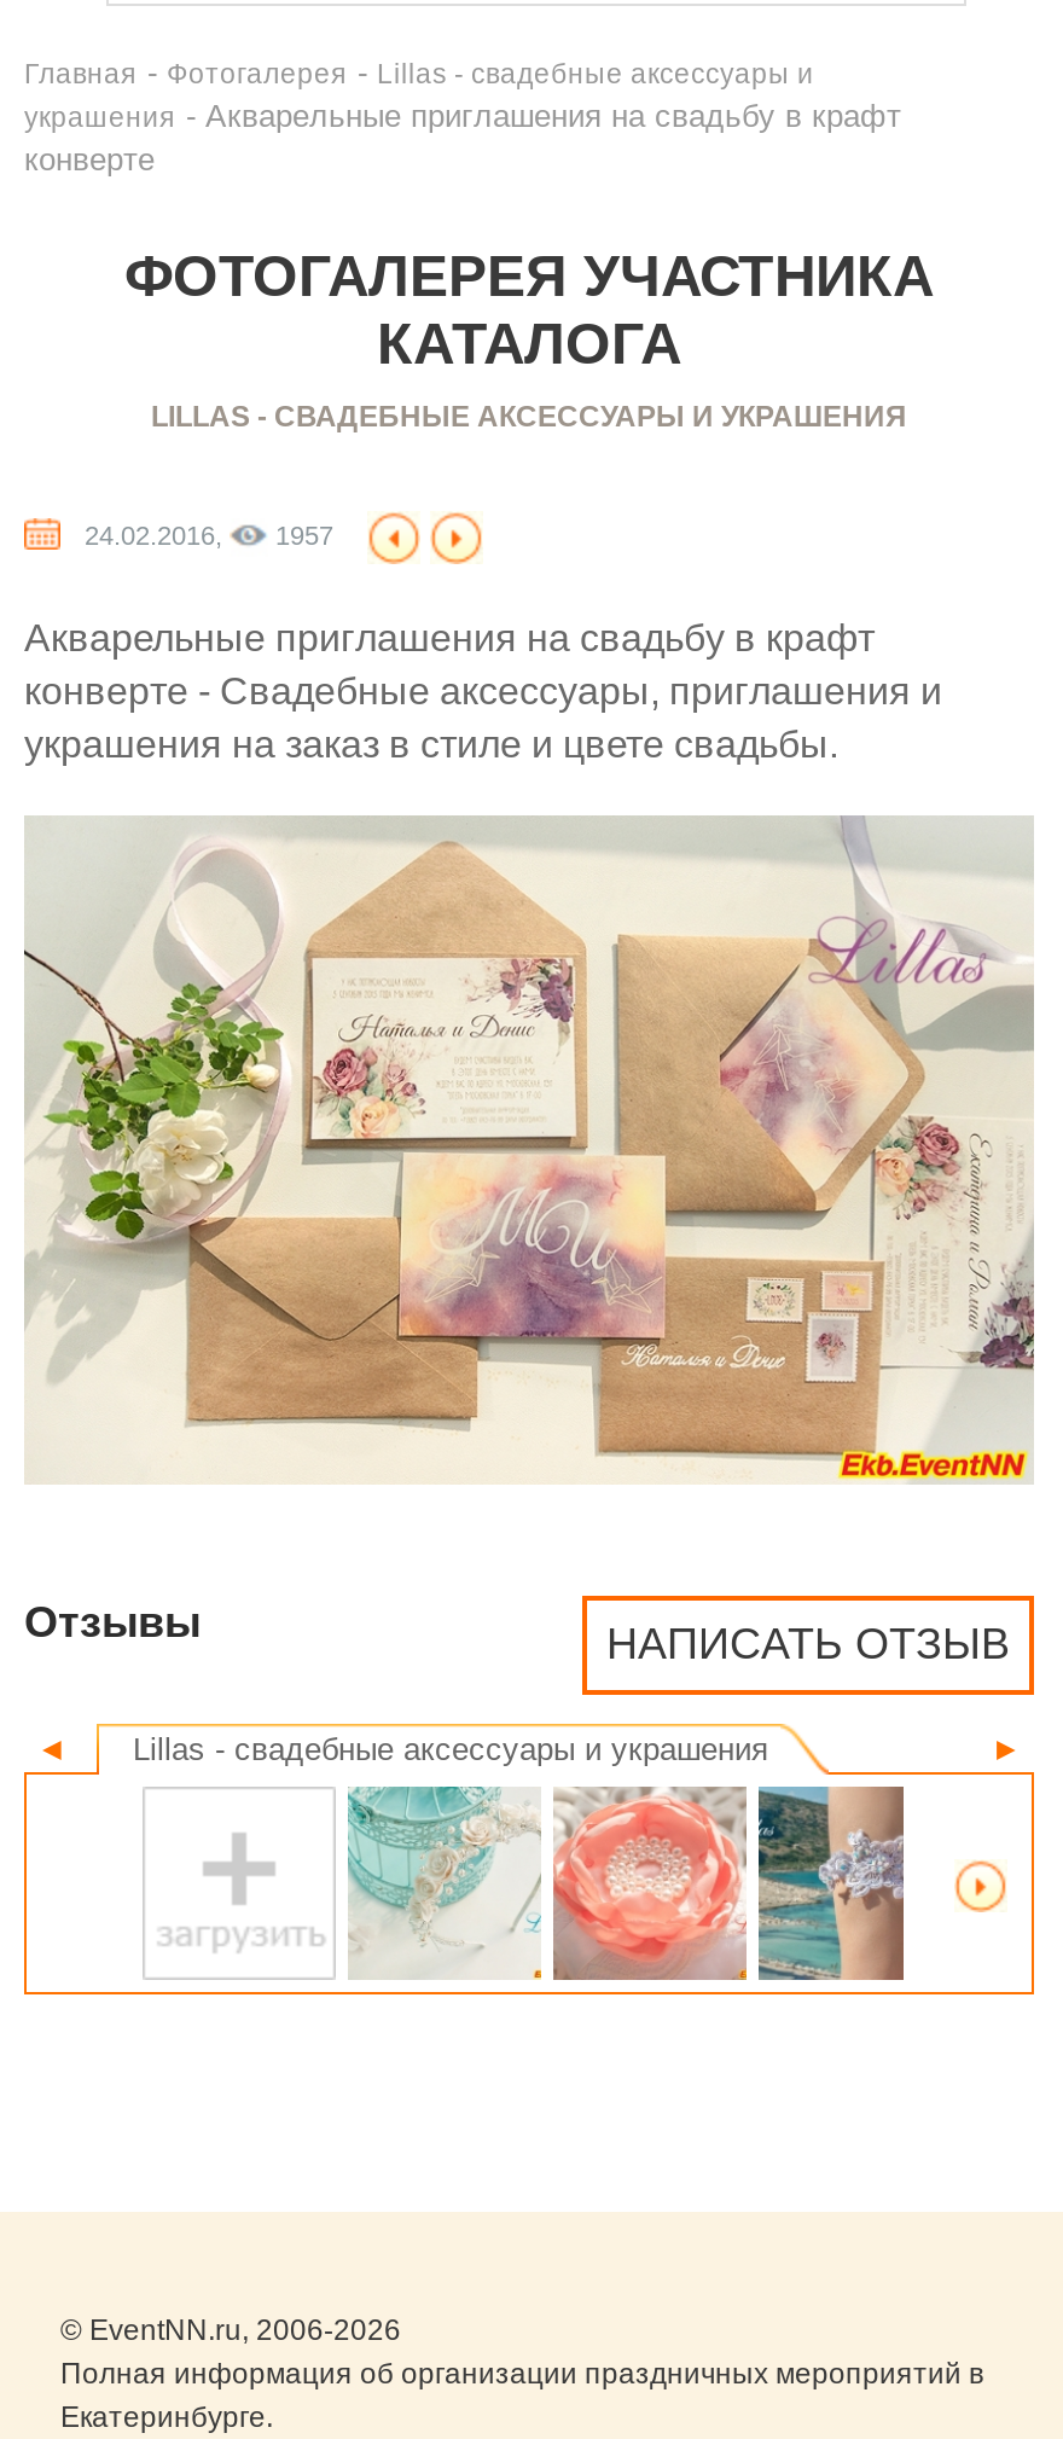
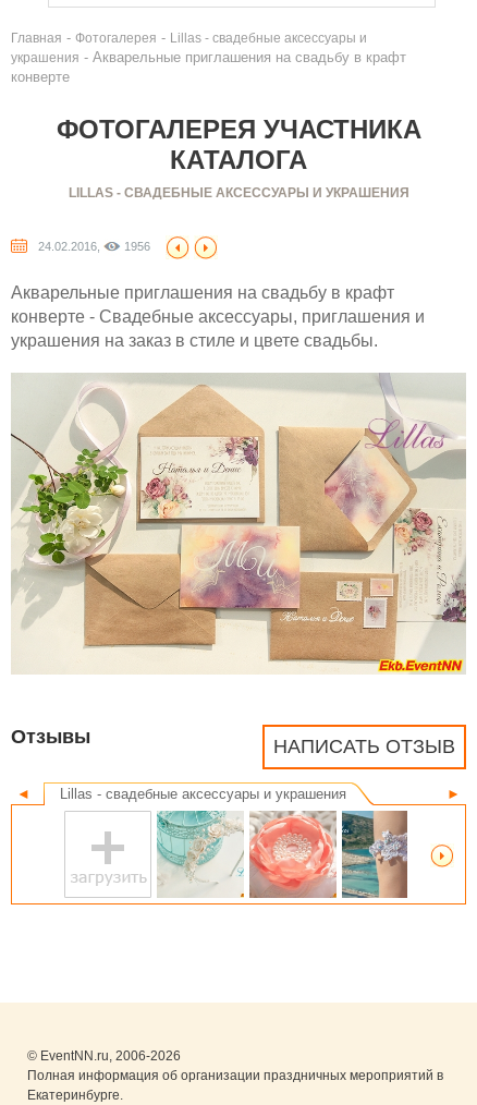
- 24.02.2016, 1957
+ 24.02.2016, 1956
